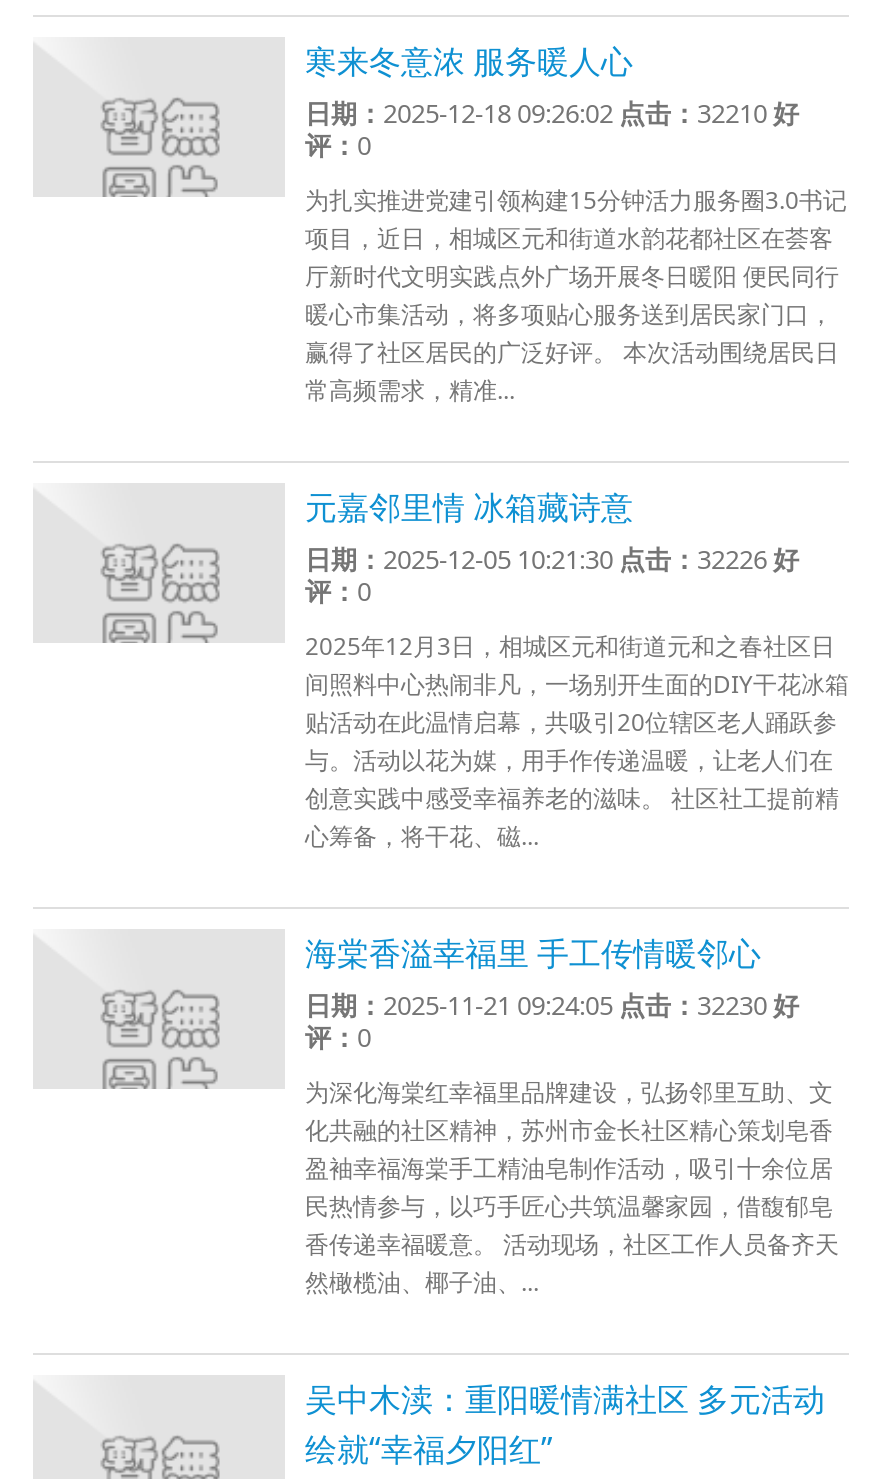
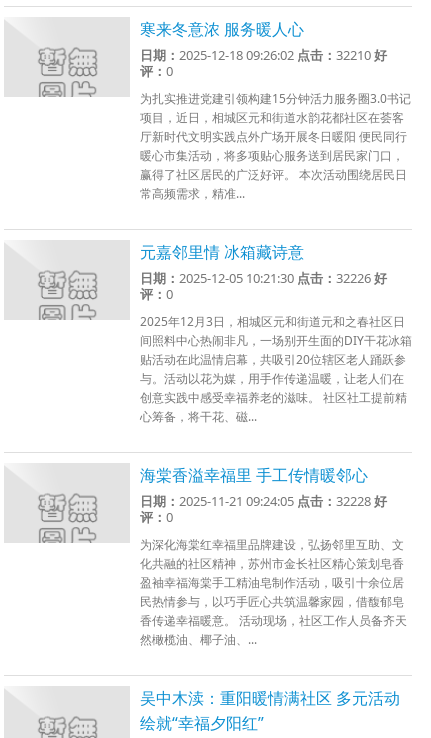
- 日期：2025-11-21 09:24:05点击：32230好
+ 日期：2025-11-21 09:24:05点击：32228好
